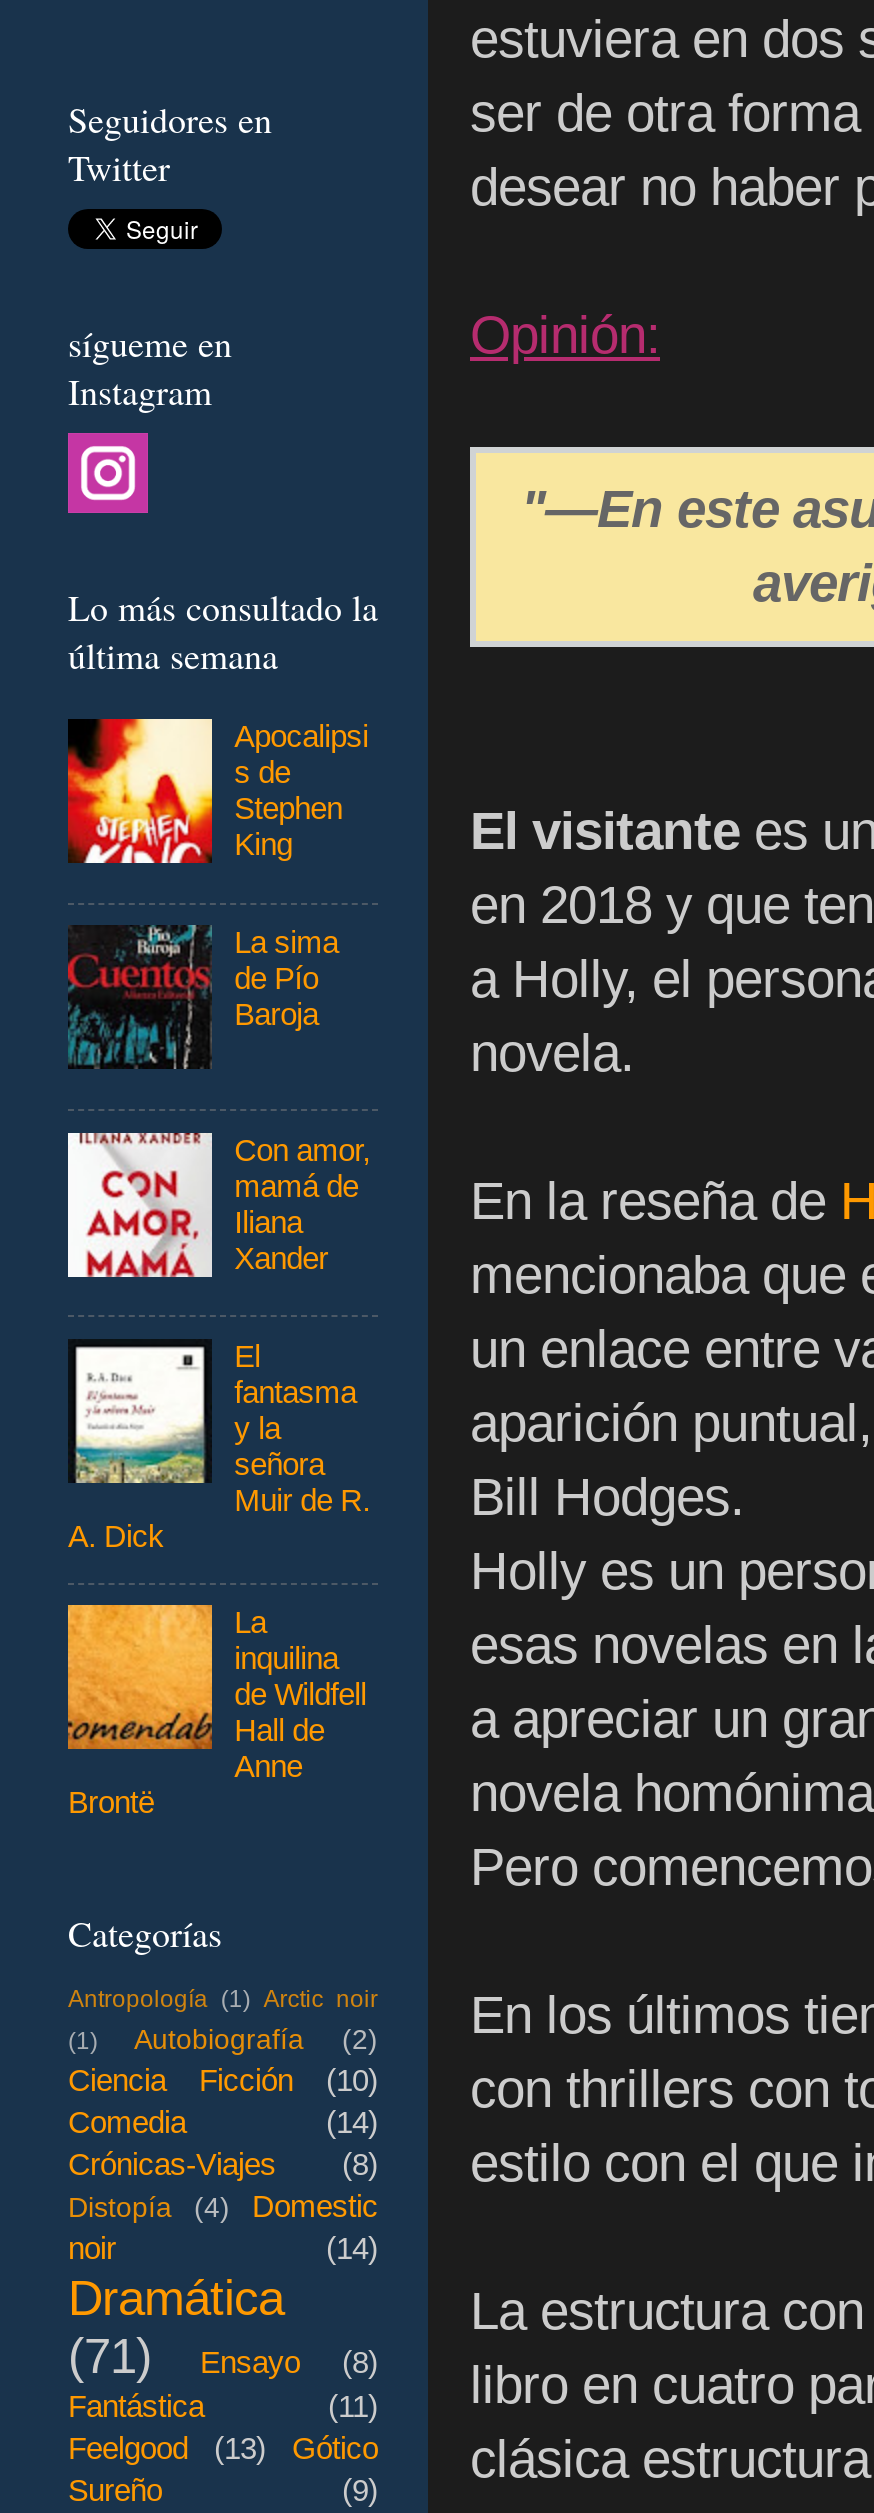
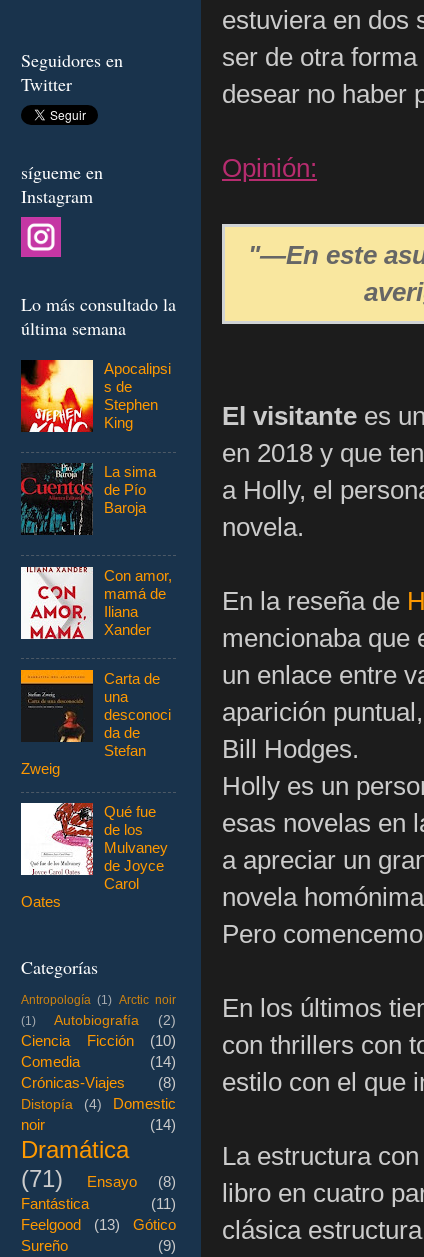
- [image]
- El
- fantasma
- y la
- señora
- Muir de R.
- A. Dick
+ [image]
+ Carta de
+ una
+ desconoci
+ da de
+ Stefan
+ Zweig

- [image]
- La
- inquilina
- de Wildfell
- Hall de
- Anne
- Brontë
+ [image]
+ Qué fue
+ de los
+ Mulvaney
+ de Joyce
+ Carol
+ Oates
